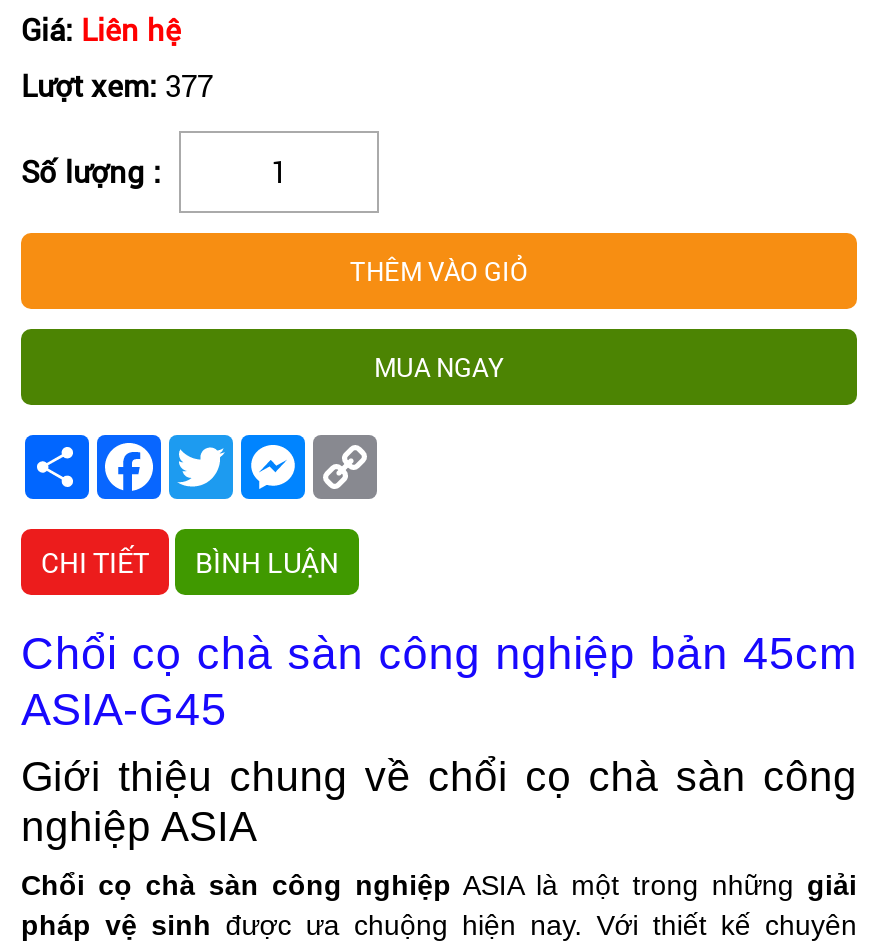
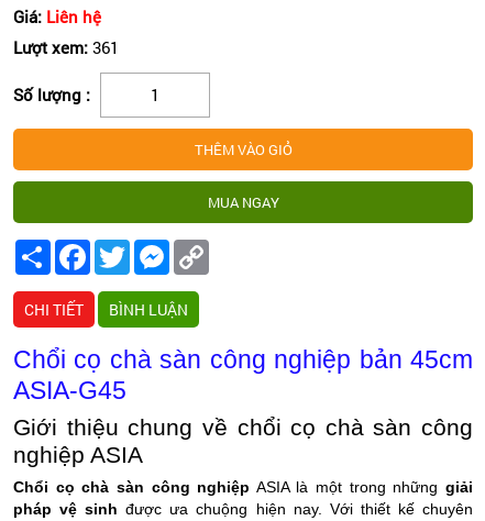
- Lượt xem: 377
+ Lượt xem: 361
